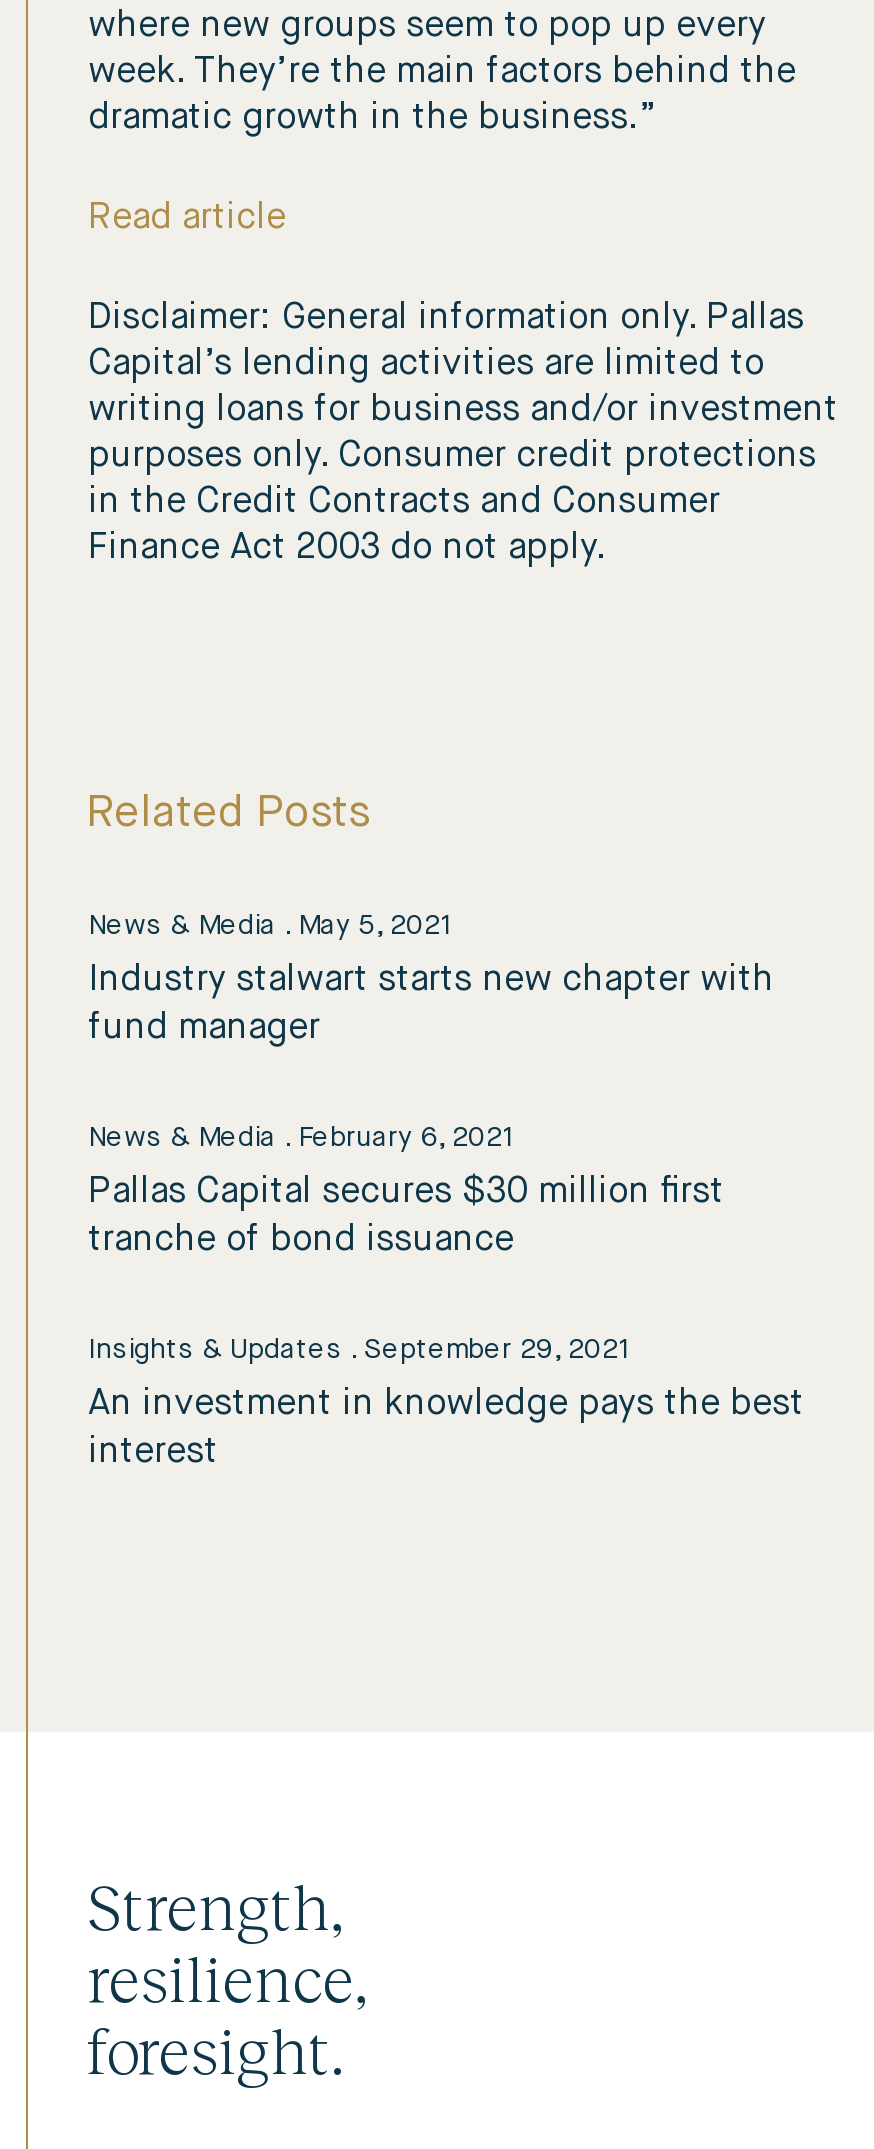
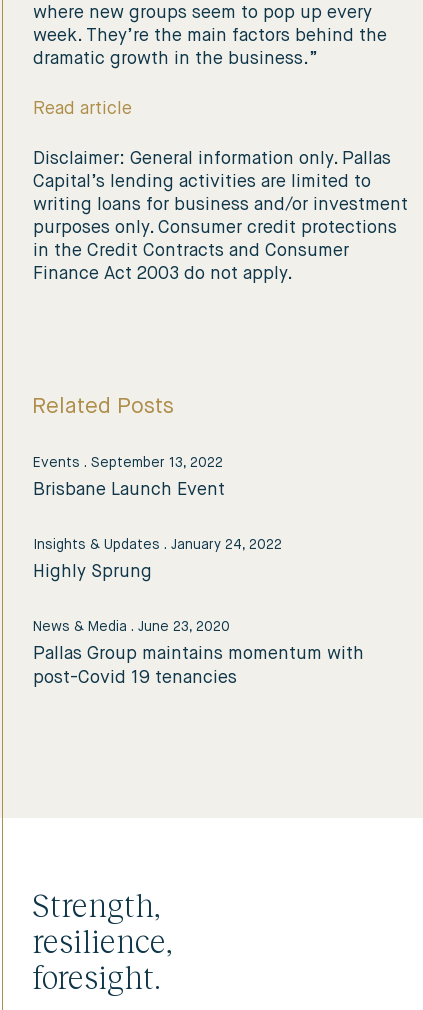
- News & Media . May 5, 2021
+ Events . September 13, 2022

- Industry stalwart starts new chapter with
- fund manager
+ Brisbane Launch Event

- News & Media . February 6, 2021
+ Insights & Updates . January 24, 2022

- Pallas Capital secures $30 million first
- tranche of bond issuance
+ Highly Sprung

- Insights & Updates . September 29, 2021
+ News & Media . June 23, 2020

- An investment in knowledge pays the best
- interest
+ Pallas Group maintains momentum with
+ post-Covid 19 tenancies
